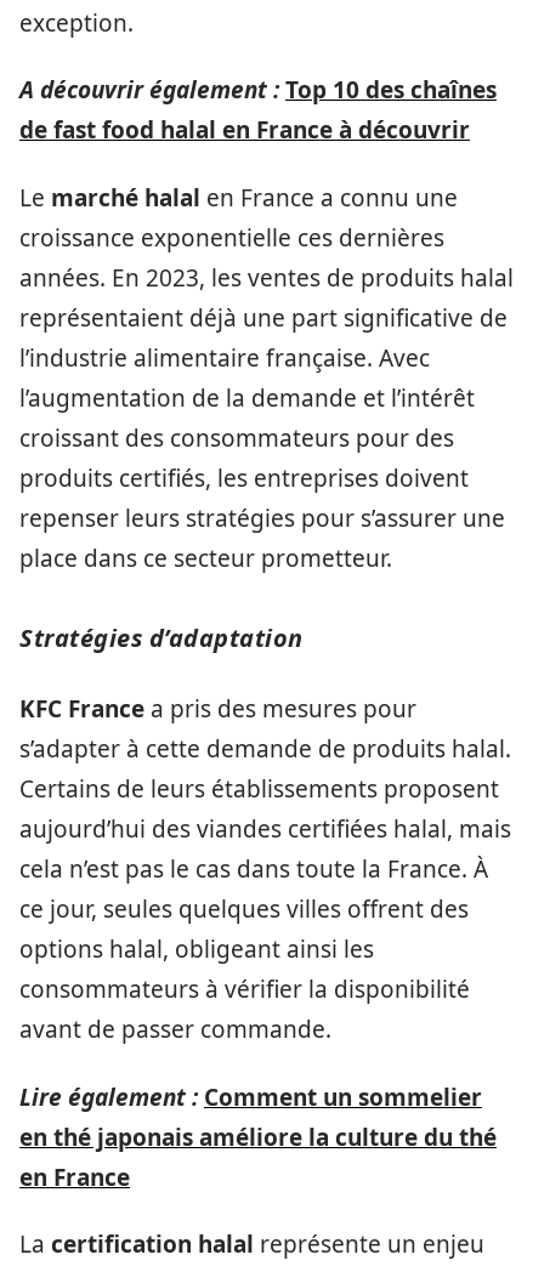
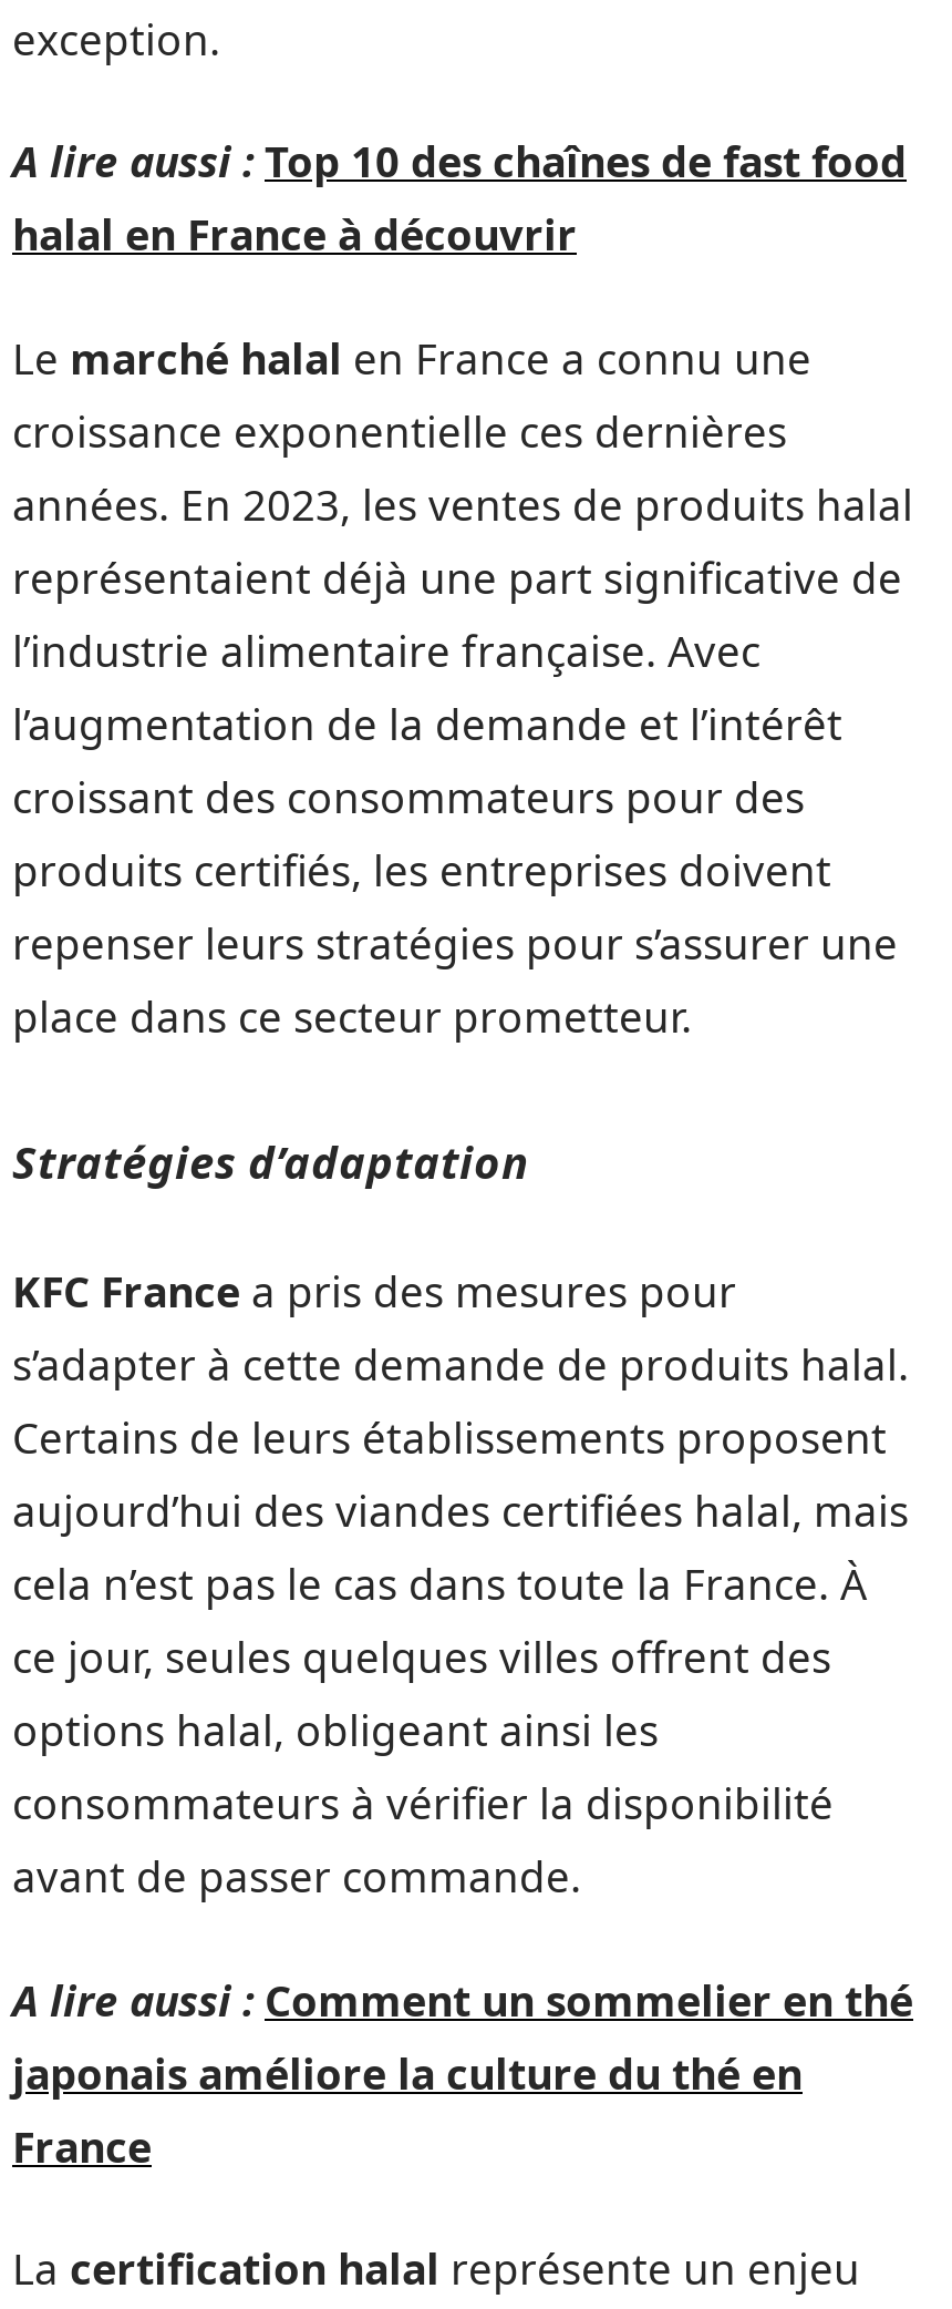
- A découvrir également : Top 10 des chaînes
- de fast food halal en France à découvrir
+ A lire aussi : Top 10 des chaînes de fast food
+ halal en France à découvrir

- Lire également : Comment un sommelier
- en thé japonais améliore la culture du thé
- en France
+ A lire aussi : Comment un sommelier en thé
+ japonais améliore la culture du thé en
+ France
